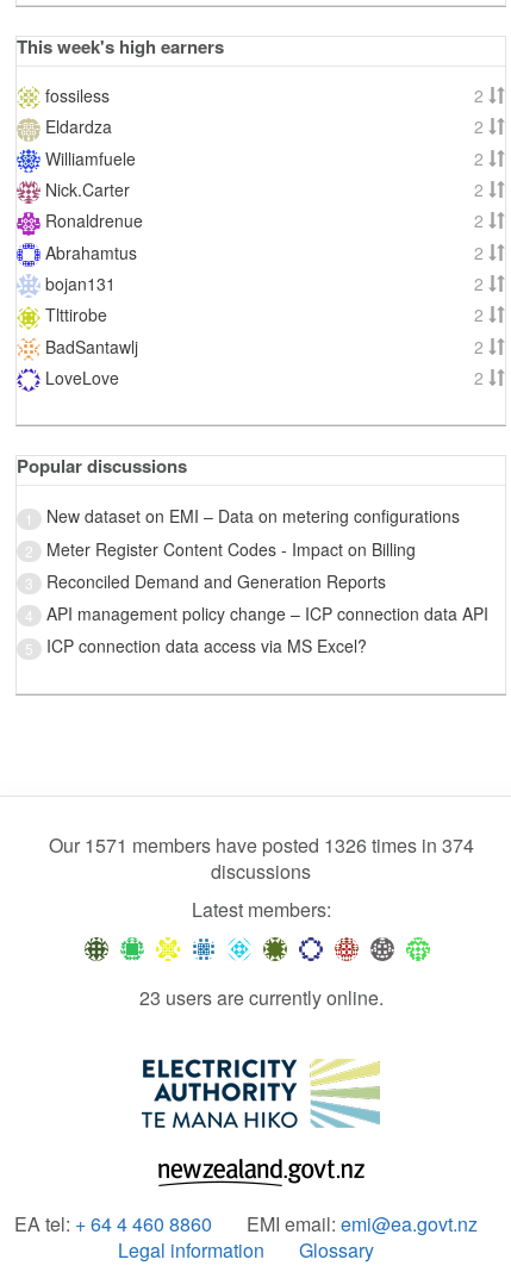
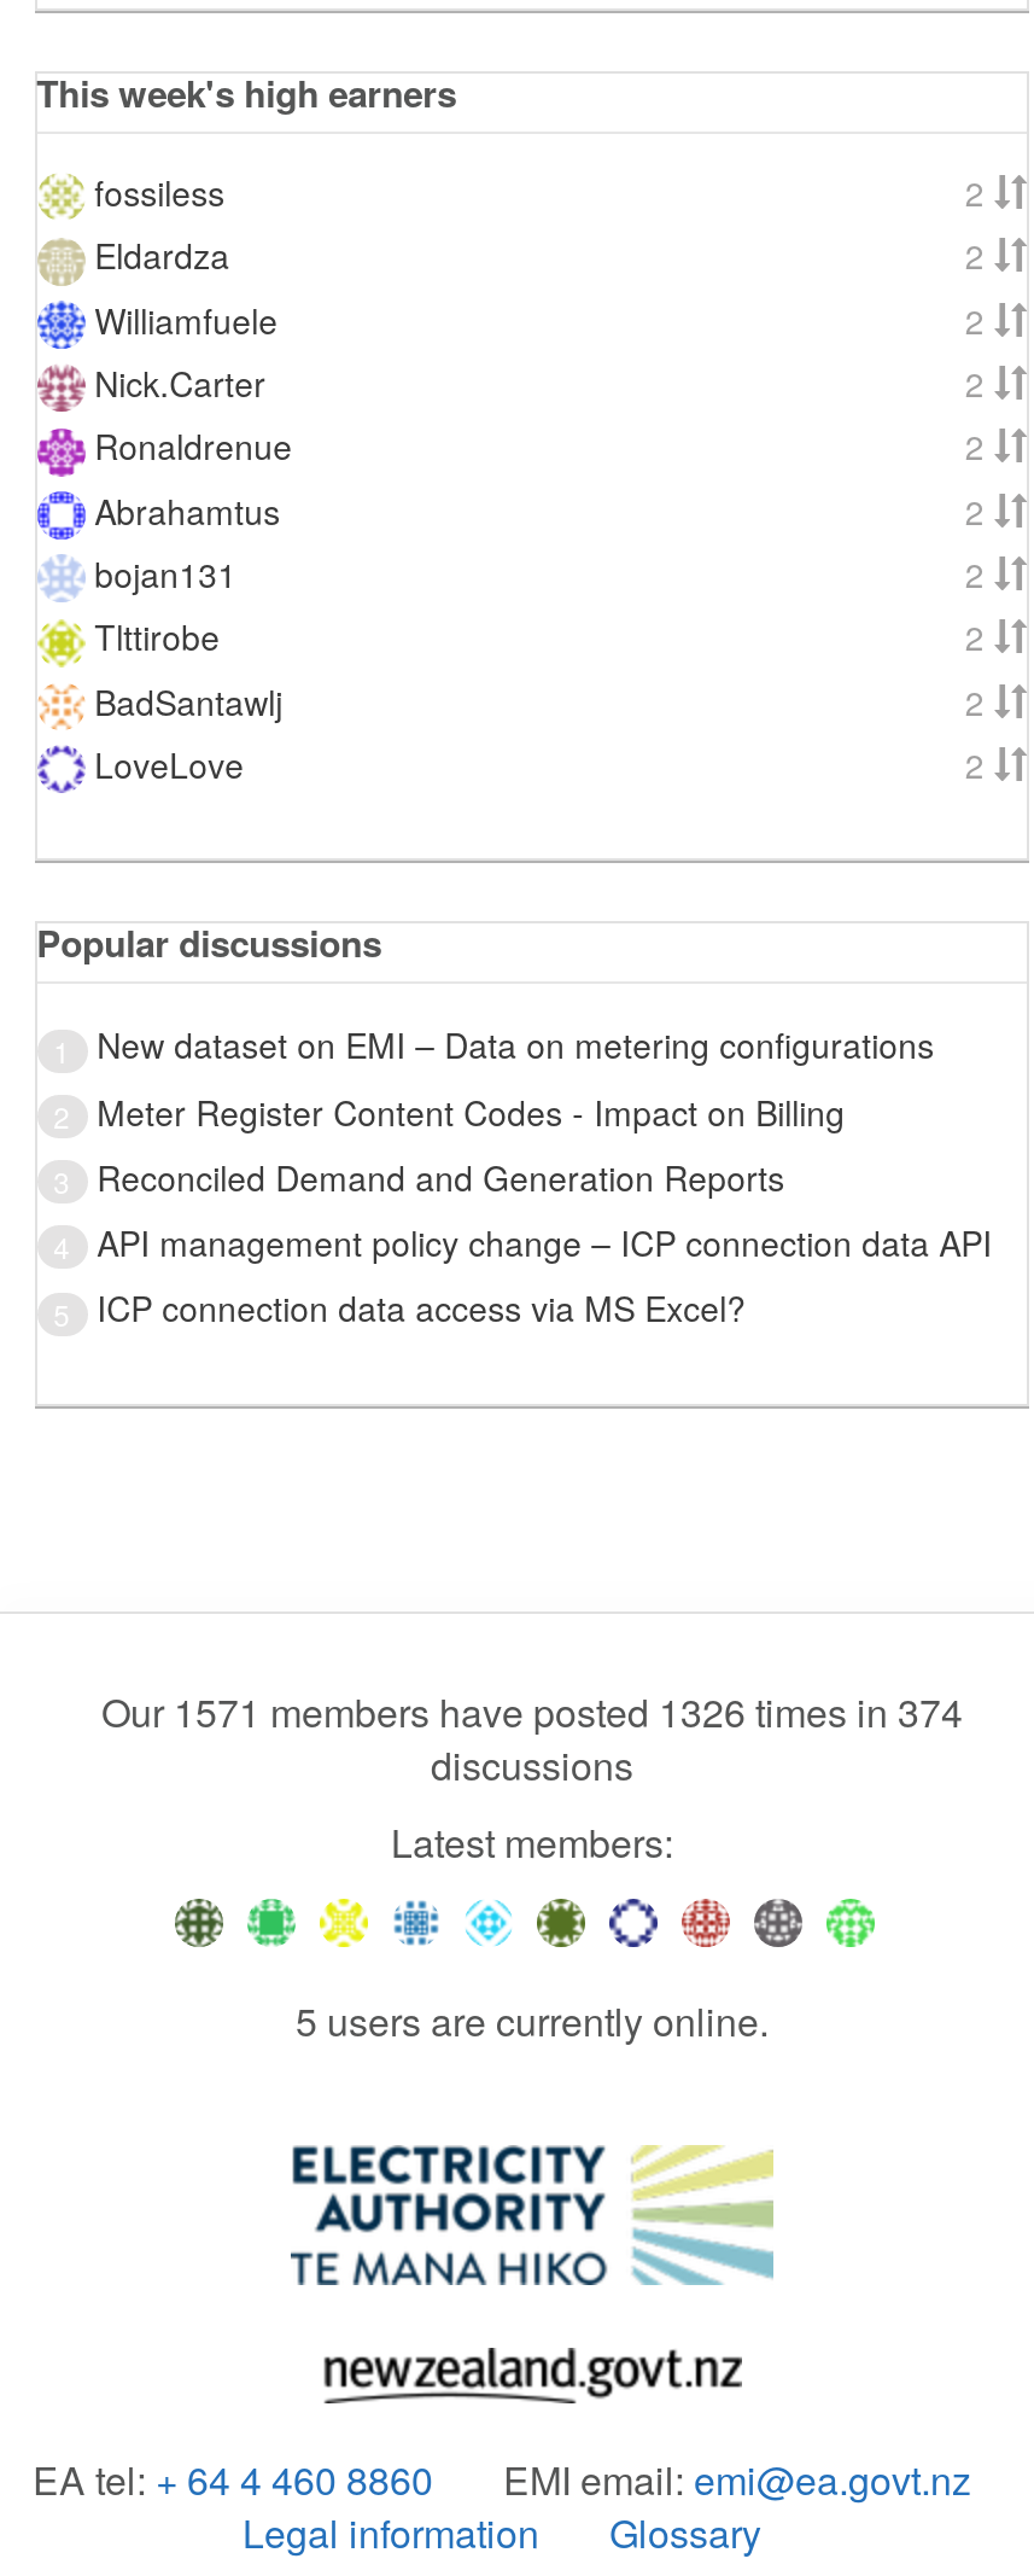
- 23 users are currently online.
+ 5 users are currently online.
